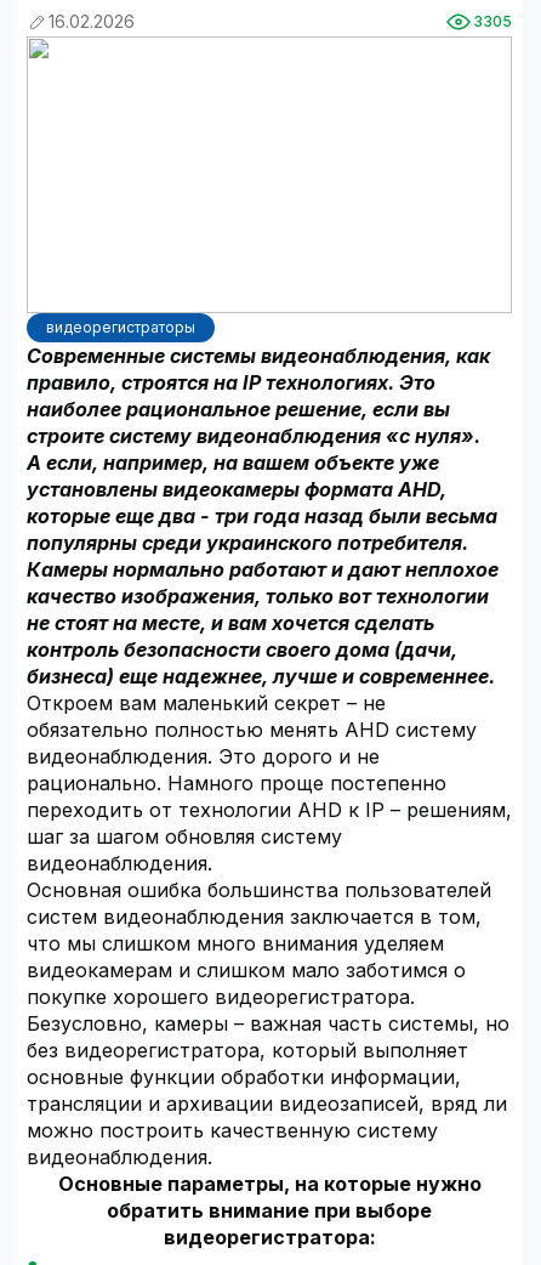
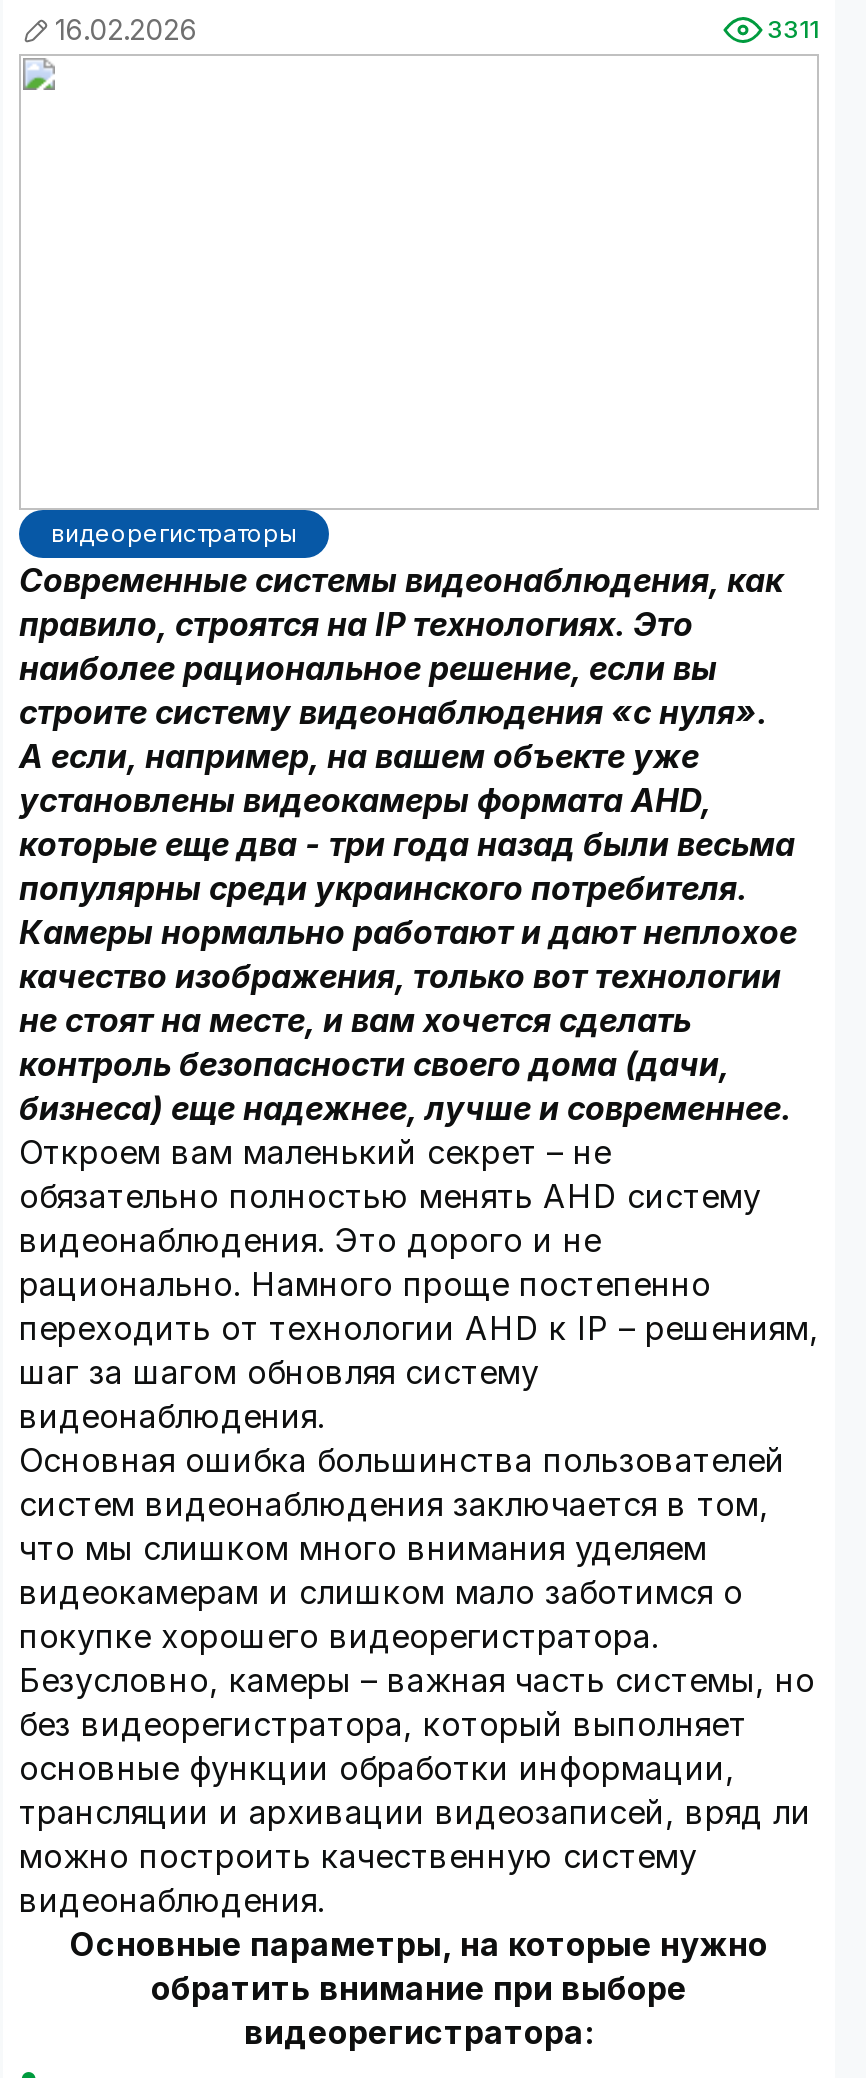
- 3305
+ 3311
